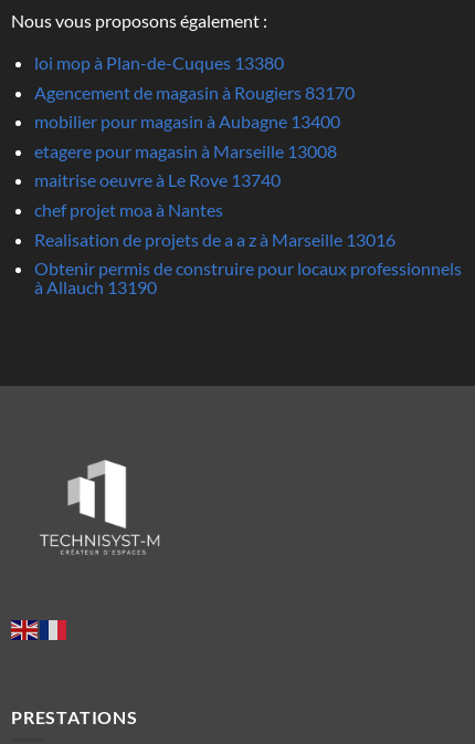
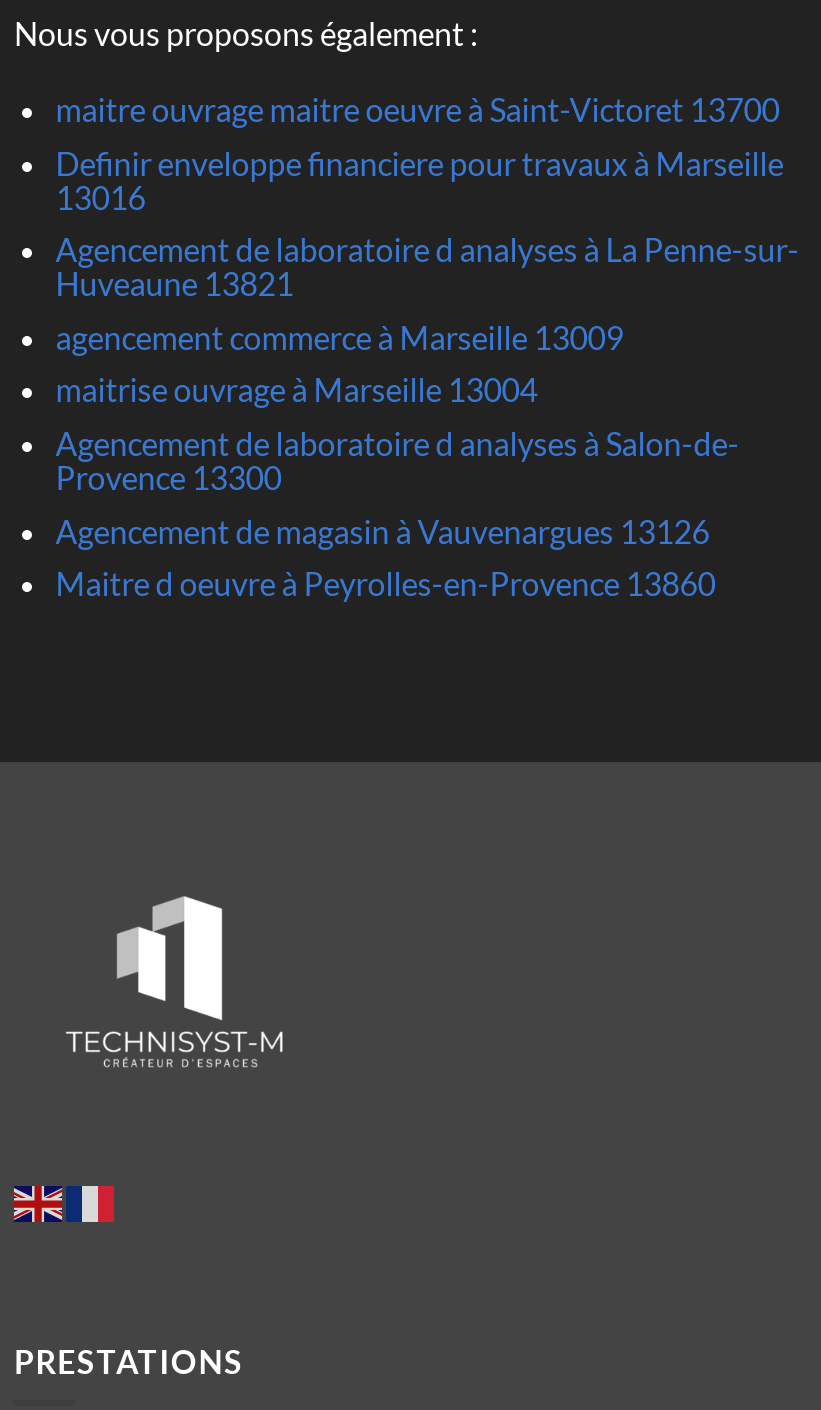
- loi mop à Plan-de-Cuques 13380
- Agencement de magasin à Rougiers 83170
- mobilier pour magasin à Aubagne 13400
- etagere pour magasin à Marseille 13008
- maitrise oeuvre à Le Rove 13740
- chef projet moa à Nantes
- Realisation de projets de a a z à Marseille 13016
- Obtenir permis de construire pour locaux professionnels
- à Allauch 13190
+ maitre ouvrage maitre oeuvre à Saint-Victoret 13700
+ Definir enveloppe financiere pour travaux à Marseille
+ 13016
+ Agencement de laboratoire d analyses à La Penne-sur-
+ Huveaune 13821
+ agencement commerce à Marseille 13009
+ maitrise ouvrage à Marseille 13004
+ Agencement de laboratoire d analyses à Salon-de-
+ Provence 13300
+ Agencement de magasin à Vauvenargues 13126
+ Maitre d oeuvre à Peyrolles-en-Provence 13860
